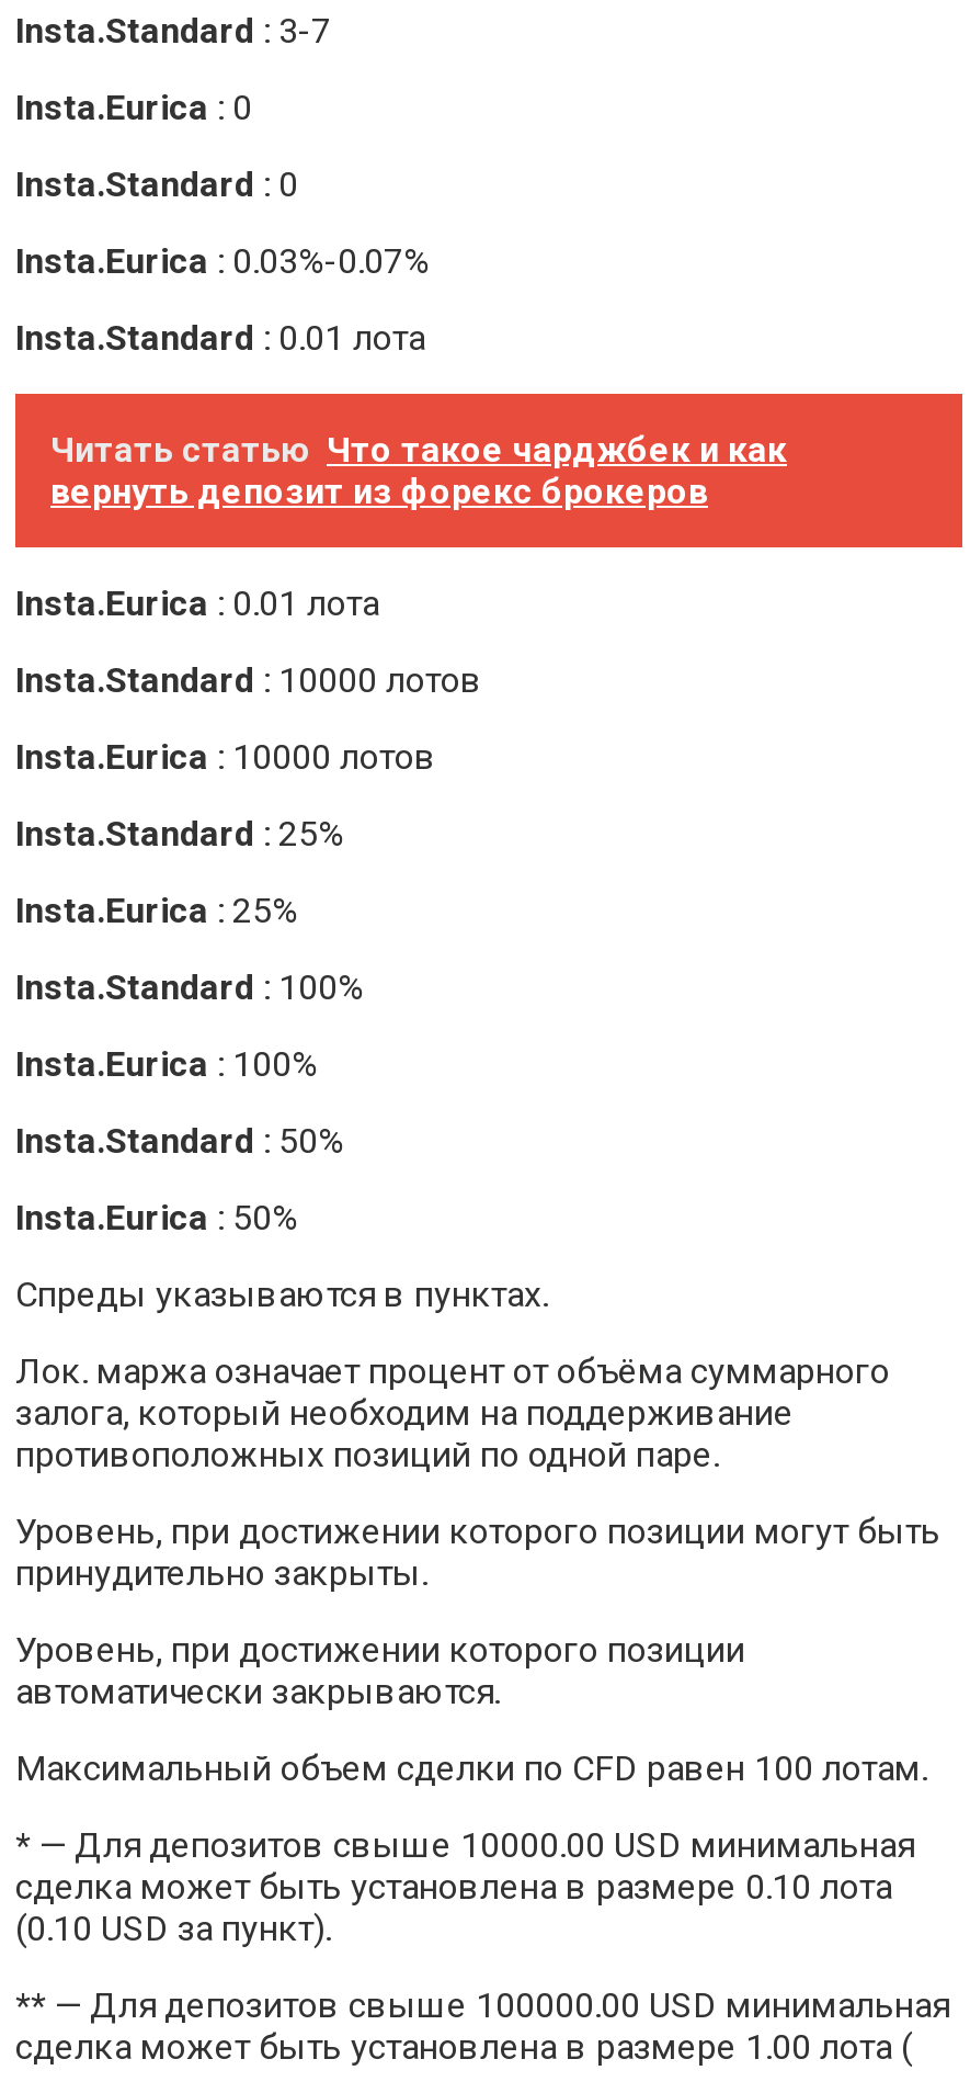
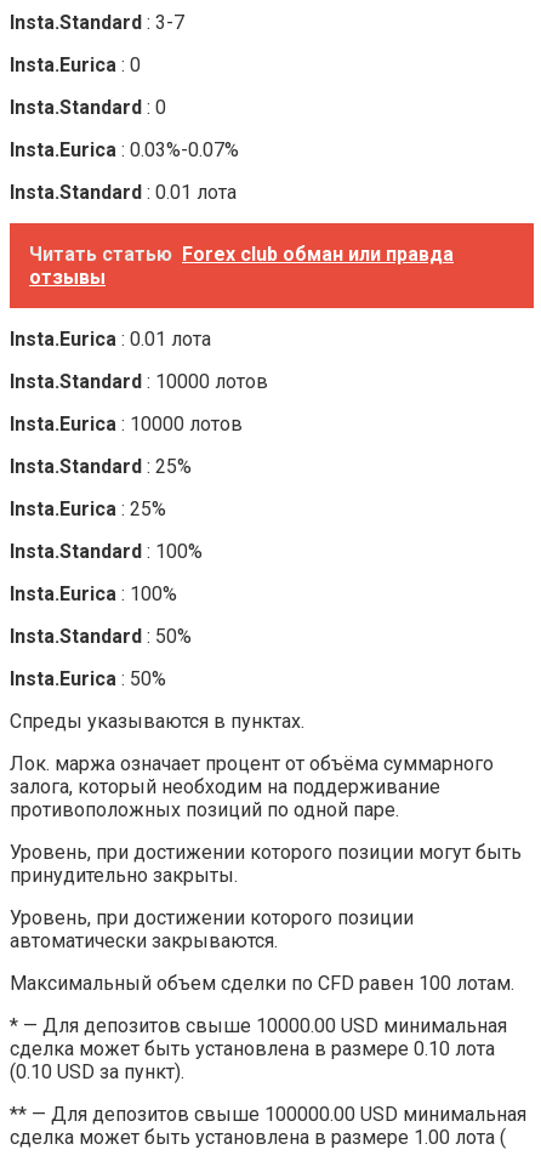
- Читать статью Что такое чарджбек и как
- вернуть депозит из форекс брокеров
+ Читать статью Forex club обман или правда
+ отзывы
